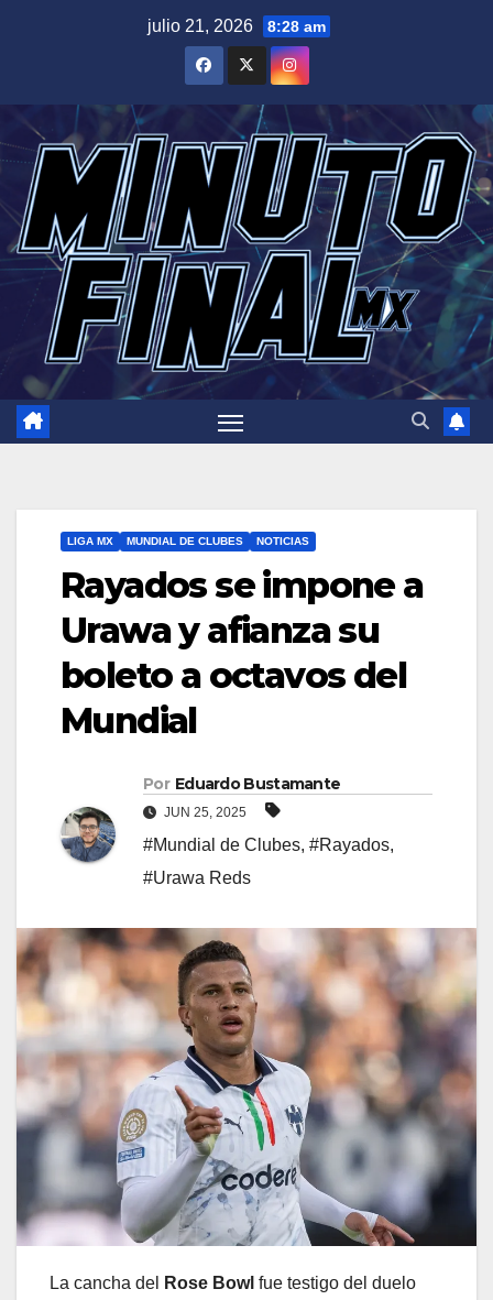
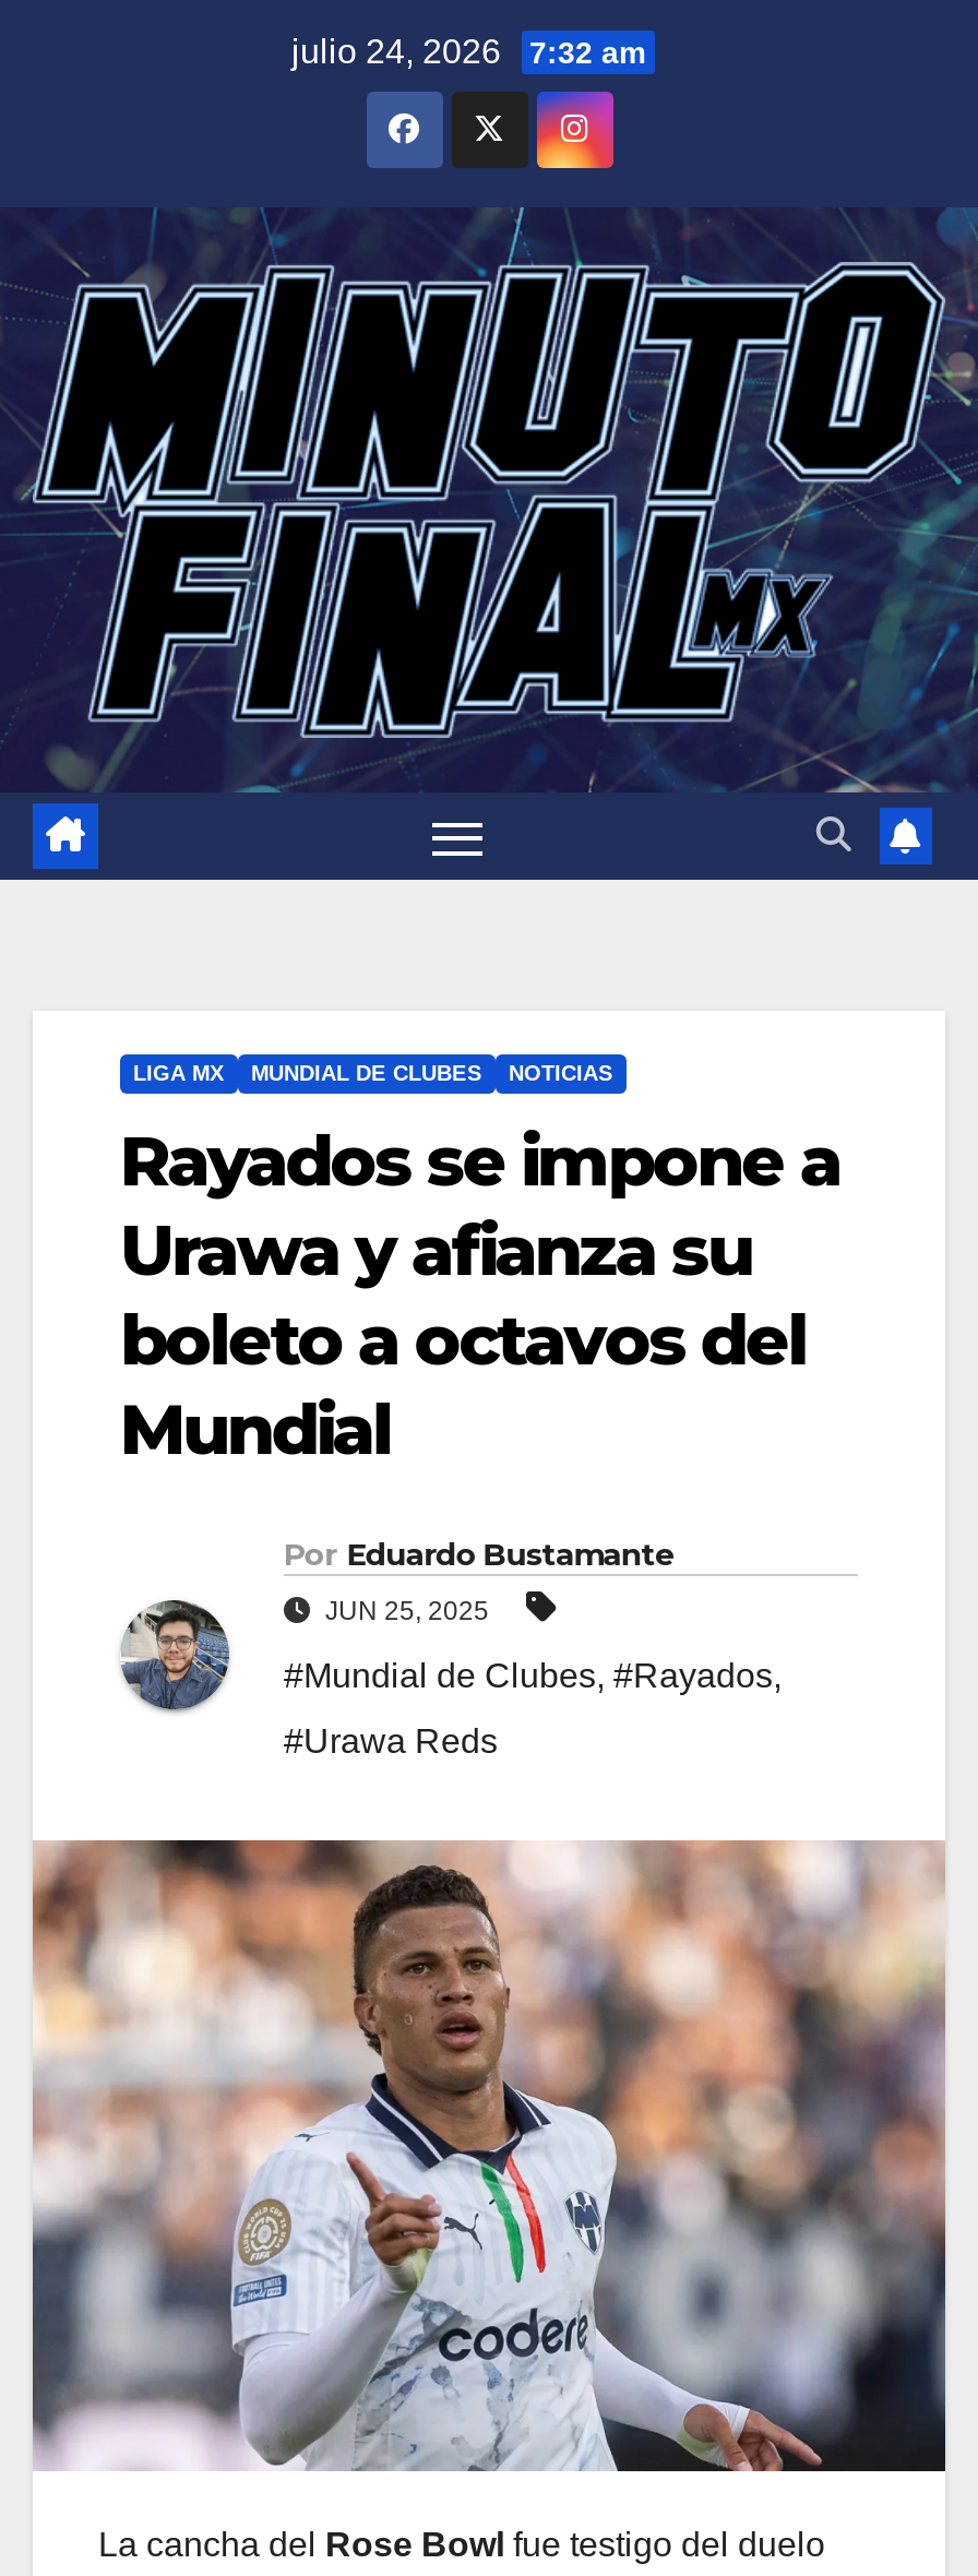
- julio 21, 2026 8:28 am
+ julio 24, 2026 7:32 am
